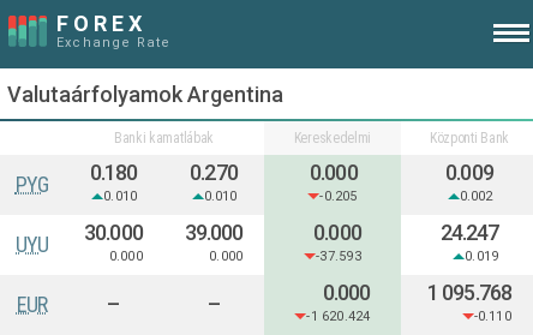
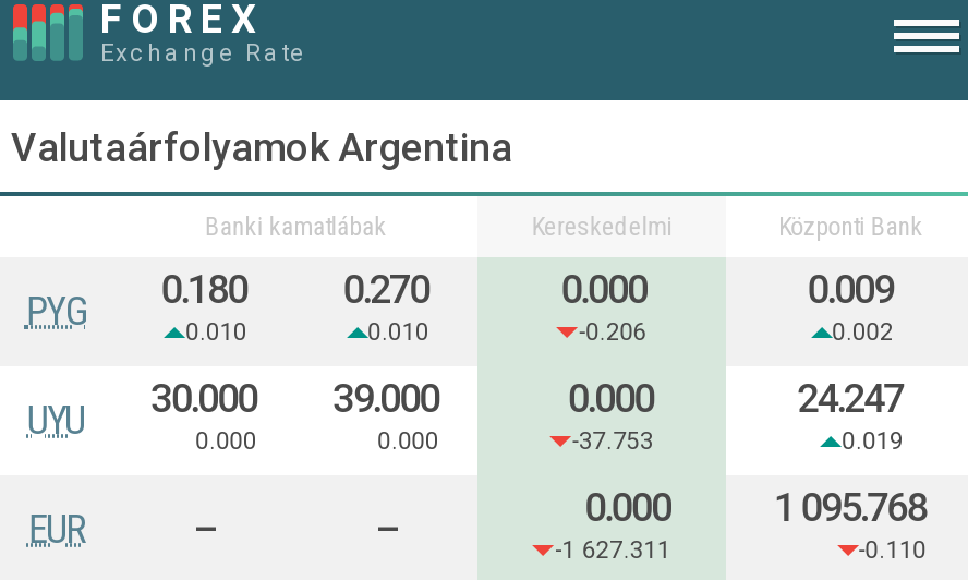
- -0.205
+ -0.206

- -37.593
+ -37.753

- -1 620.424
+ -1 627.311
